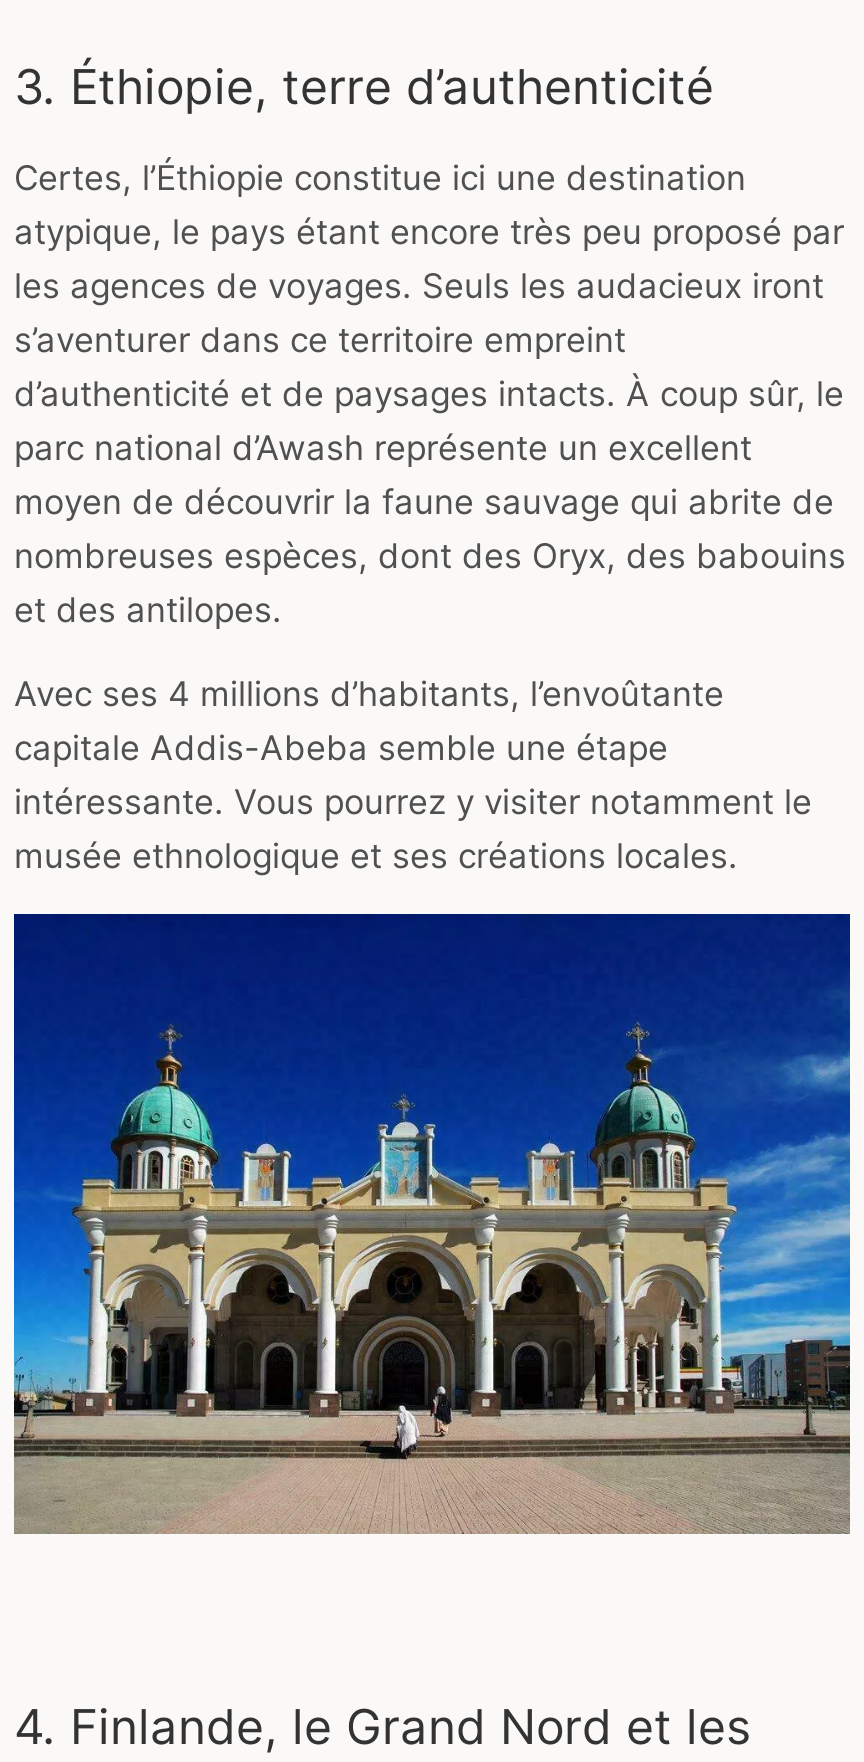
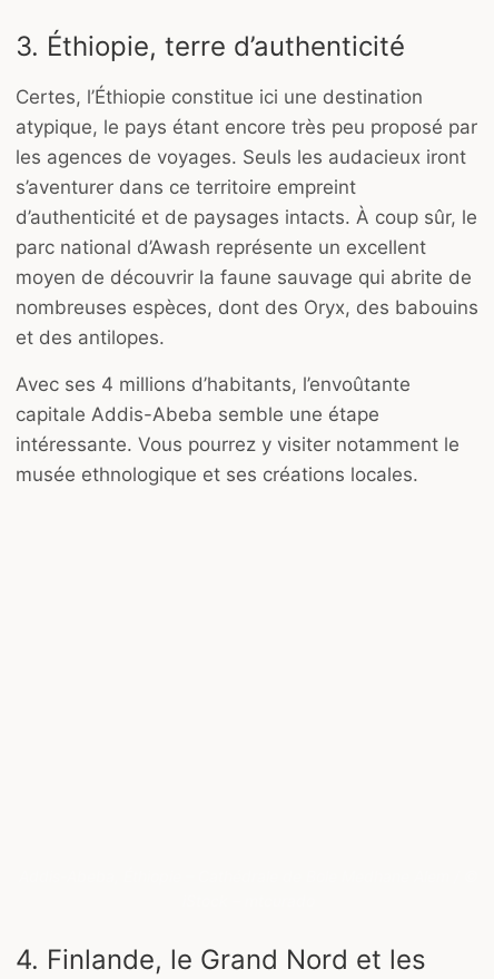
- [image]
